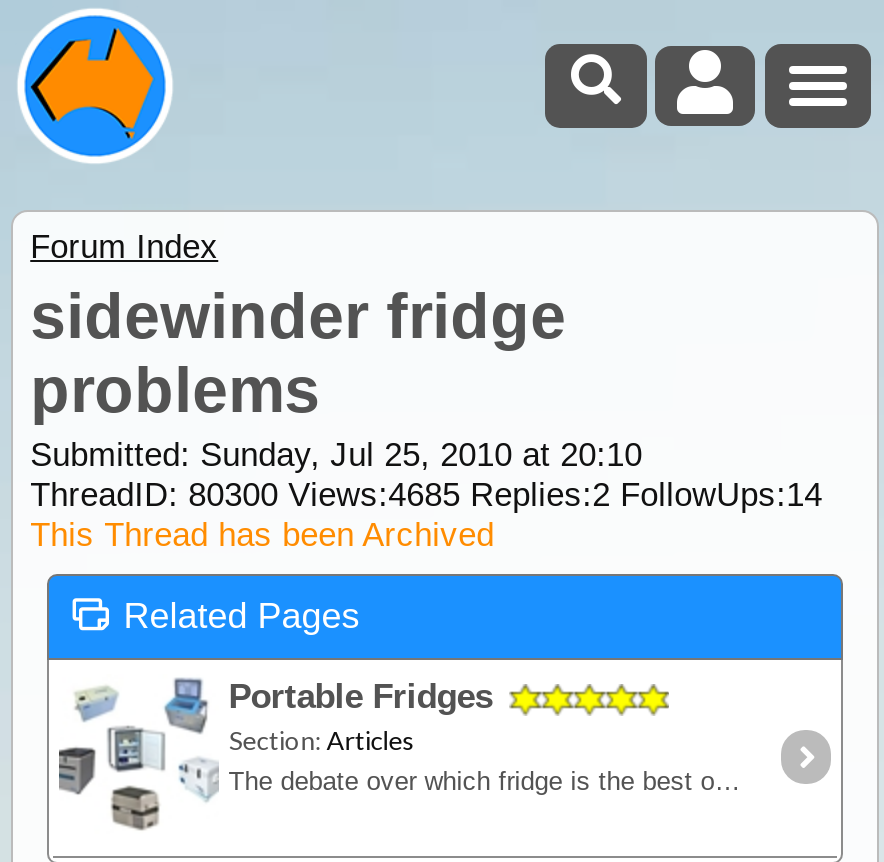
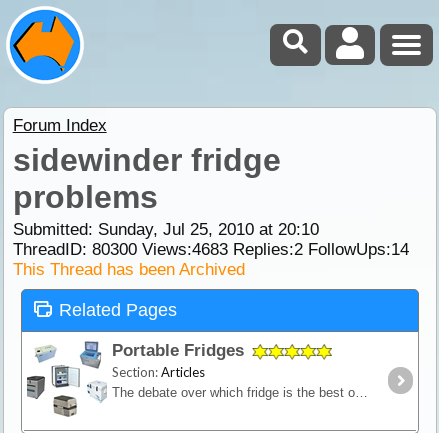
- ThreadID: 80300 Views:4685 Replies:2 FollowUps:14
+ ThreadID: 80300 Views:4683 Replies:2 FollowUps:14
